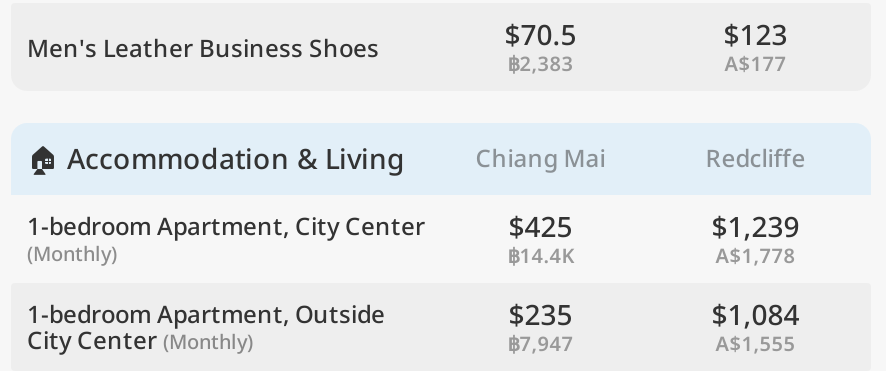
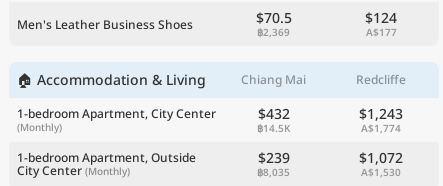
- $123
+ $124

- ฿2,383
+ ฿2,369

- $425
- ฿14.4K
+ $432
+ ฿14.5K

- $1,239
- A$1,778
+ $1,243
+ A$1,774

- $235
- ฿7,947
+ $239
+ ฿8,035

- $1,084
- A$1,555
+ $1,072
+ A$1,530
